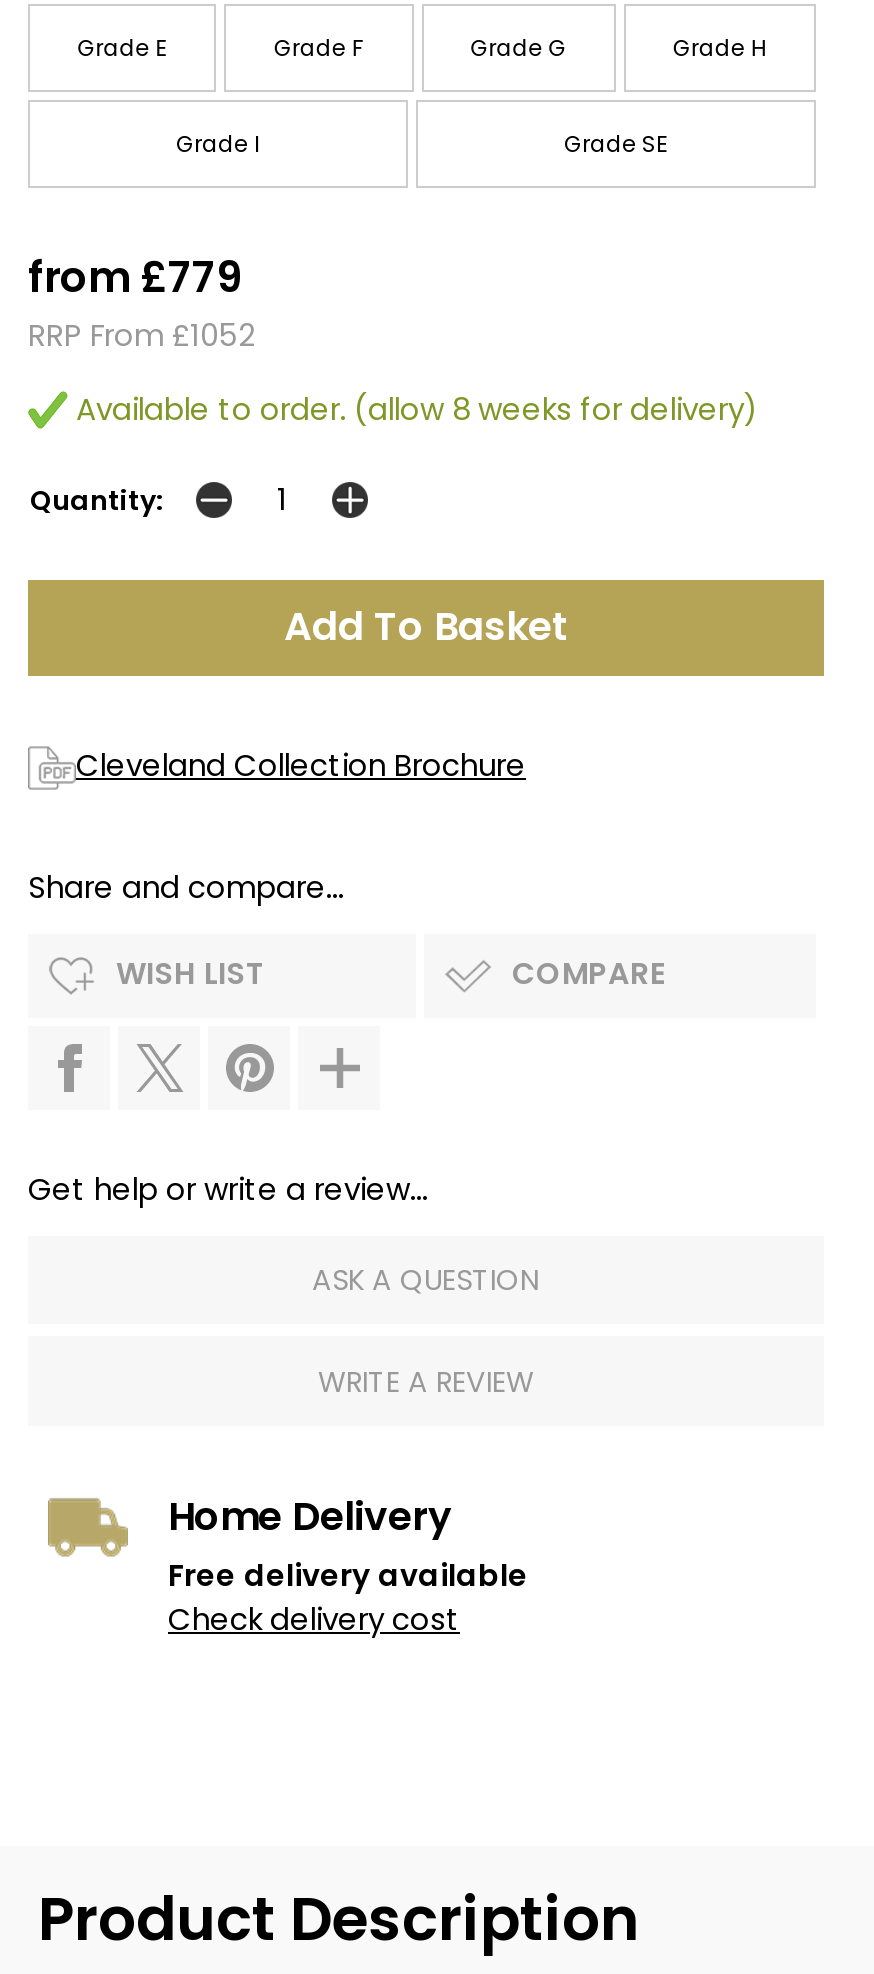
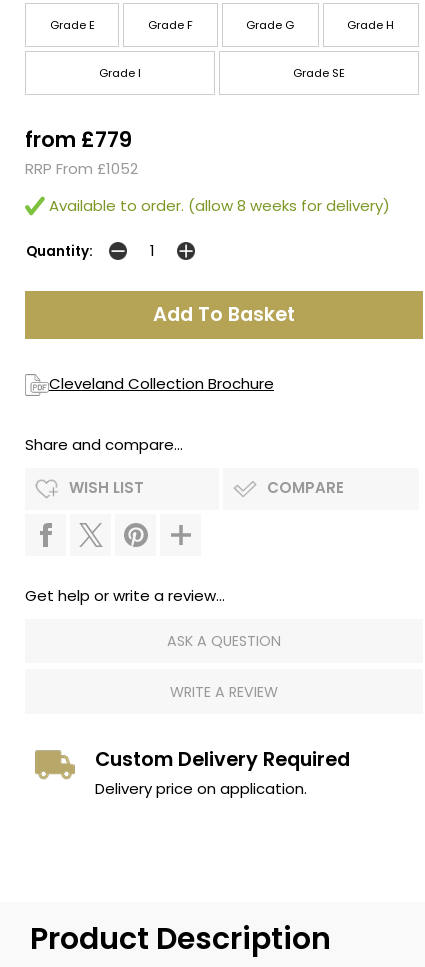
- Home Delivery
- Free delivery available
- Check delivery cost
+ Custom Delivery Required
+ Delivery price on application.
